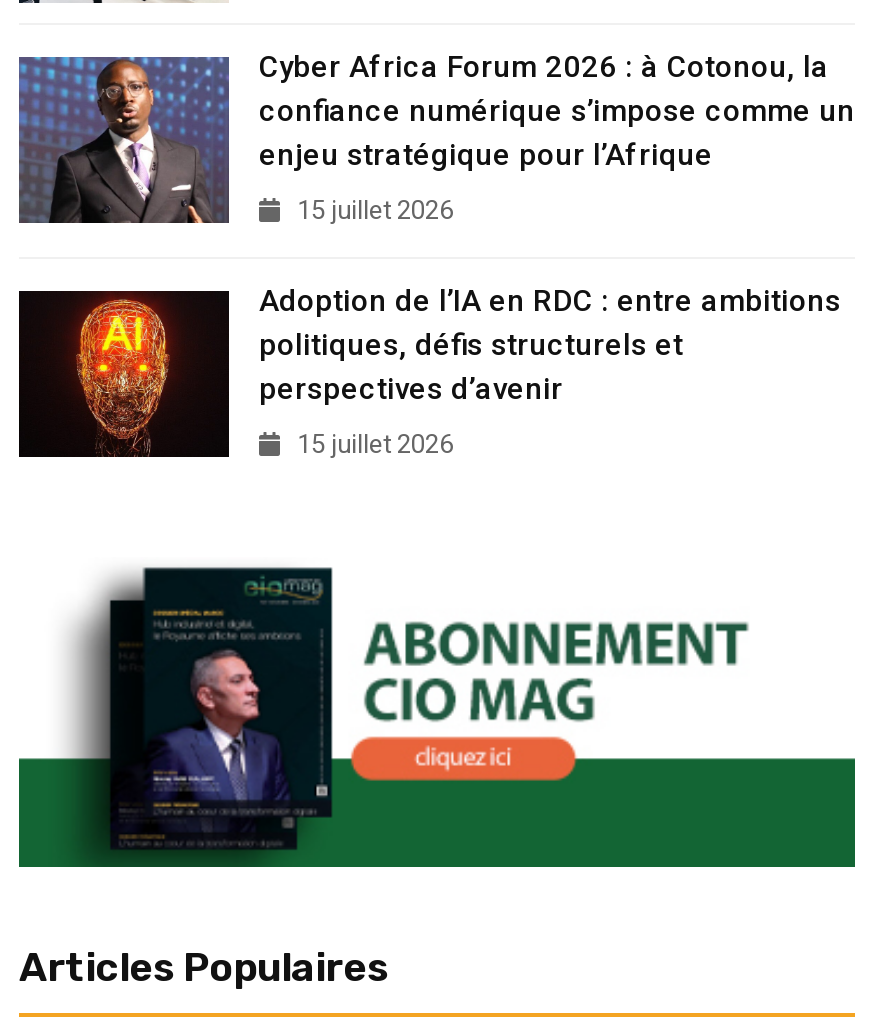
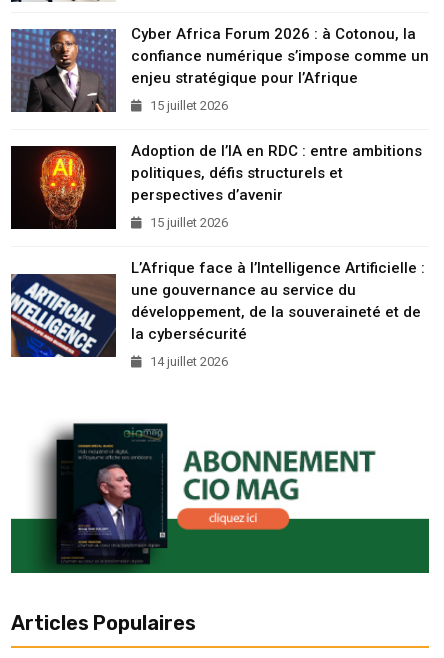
+ [image]
+ L’Afrique face à l’Intelligence Artificielle :
+ une gouvernance au service du
+ développement, de la souveraineté et de
+ la cybersécurité
+ 14 juillet 2026
